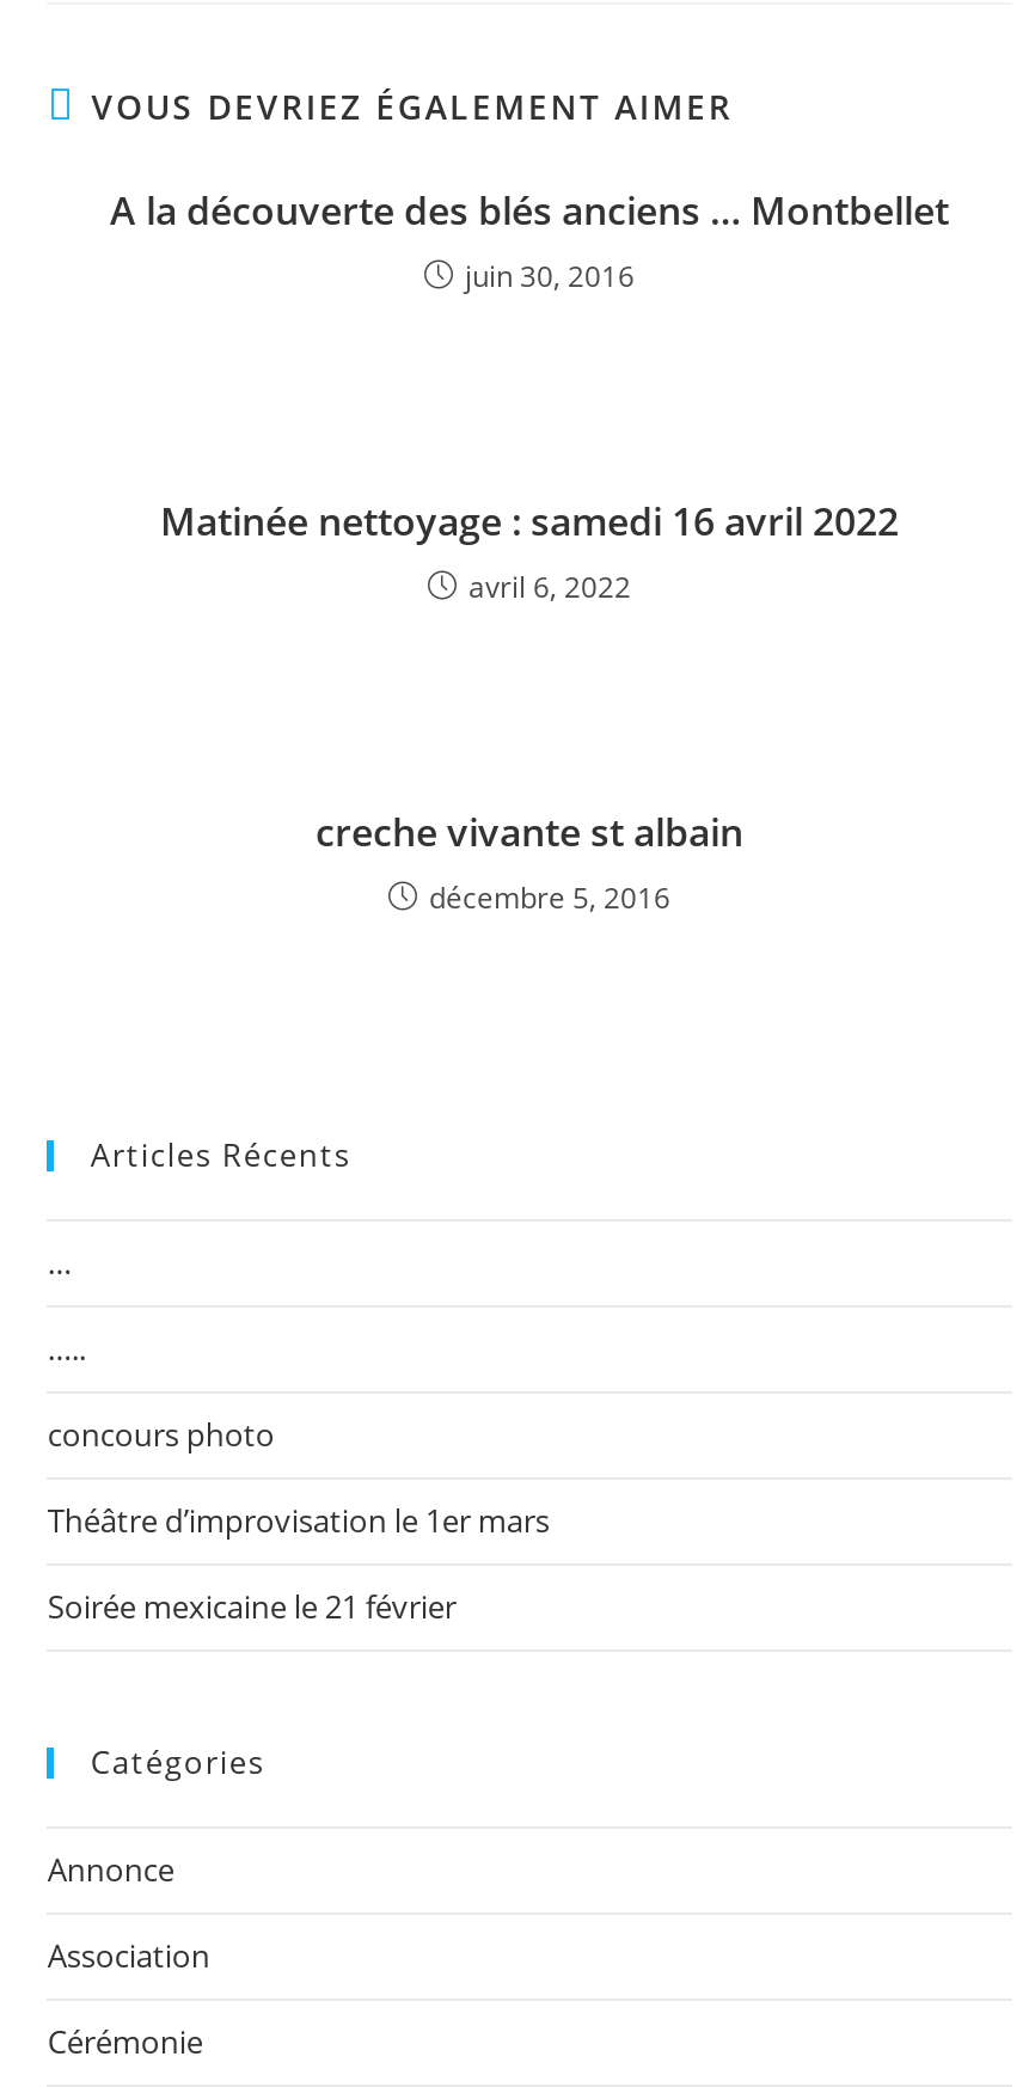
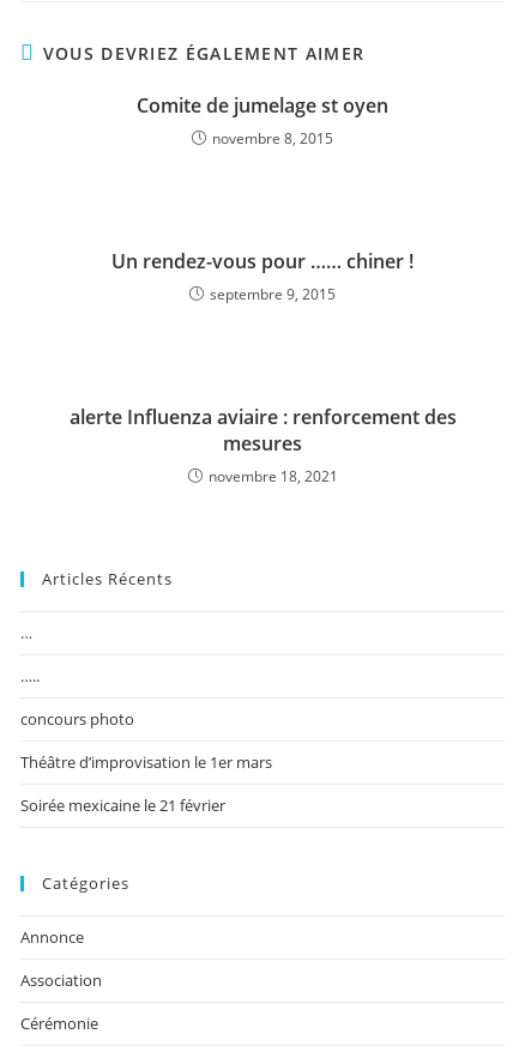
- A la découverte des blés anciens … Montbellet
- juin 30, 2016
+ Comite de jumelage st oyen
+ novembre 8, 2015

- Matinée nettoyage : samedi 16 avril 2022
- avril 6, 2022
+ Un rendez-vous pour …… chiner !
+ septembre 9, 2015

- creche vivante st albain
- décembre 5, 2016
+ alerte Influenza aviaire : renforcement des
+ mesures
+ novembre 18, 2021
